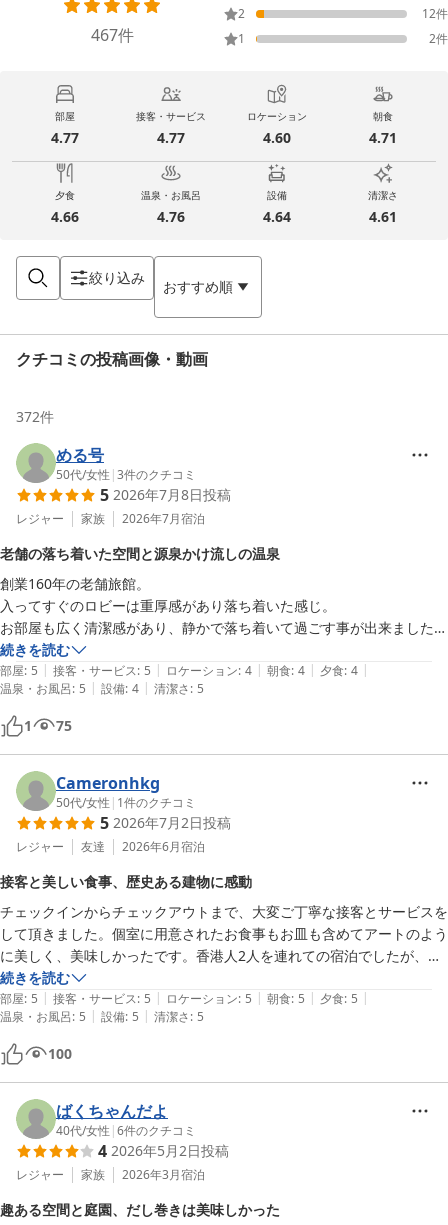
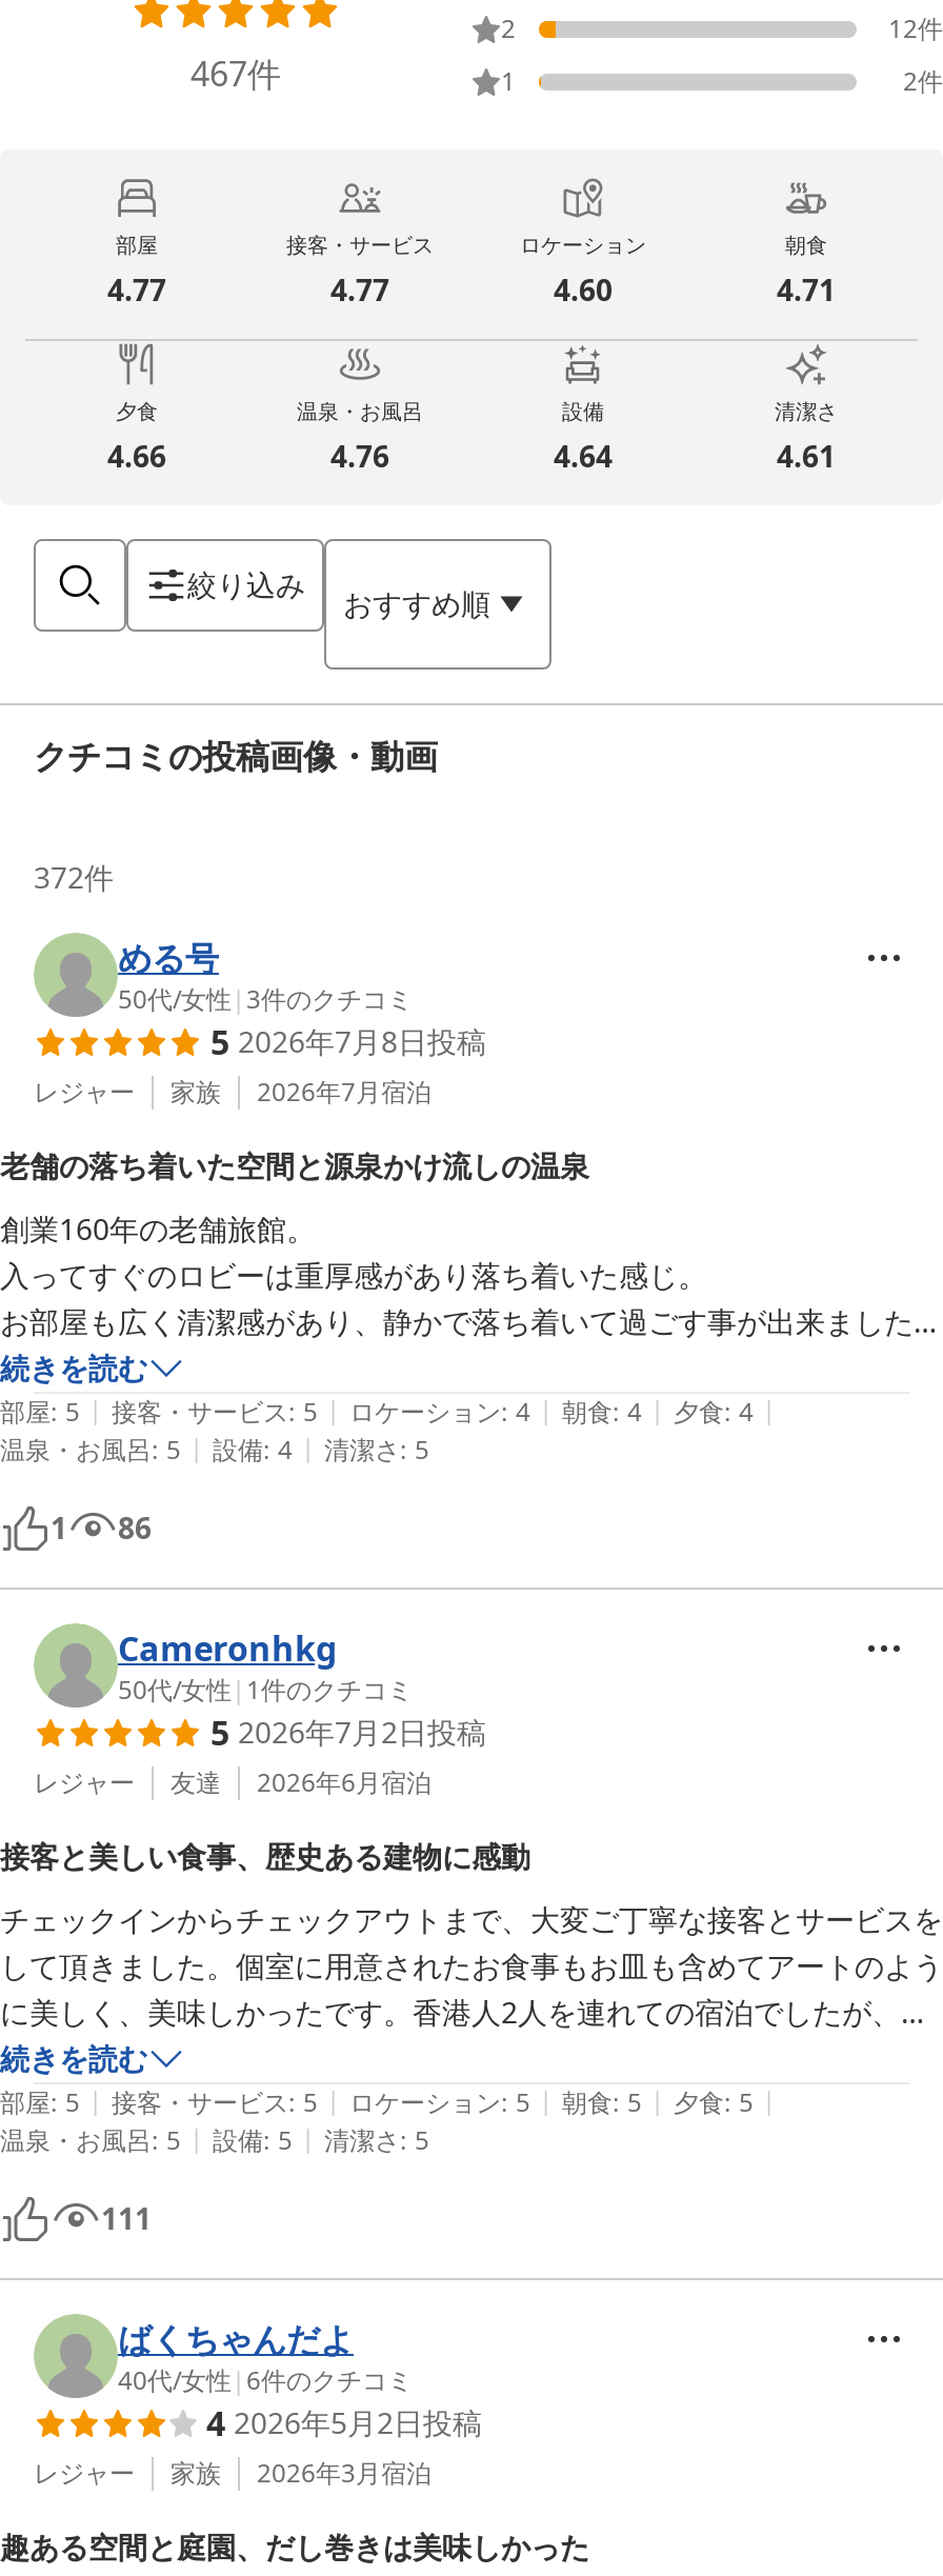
- 1 75
+ 1 86

- 100
+ 111
